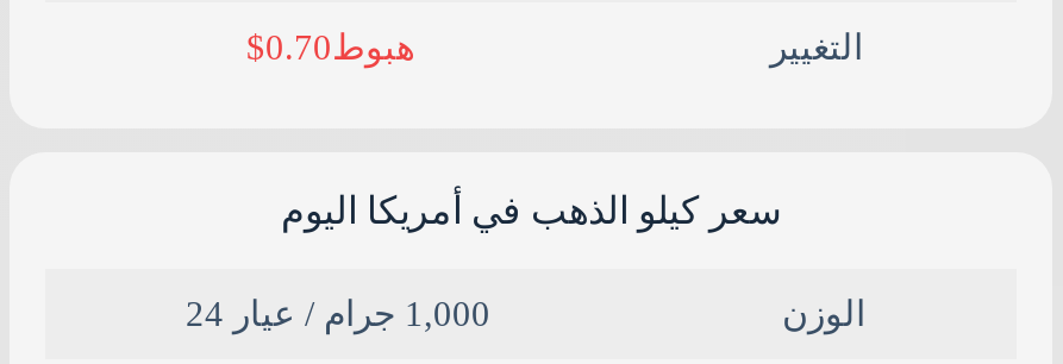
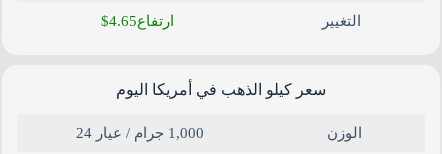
- هبوط$0.70
+ ارتفاع$4.65
